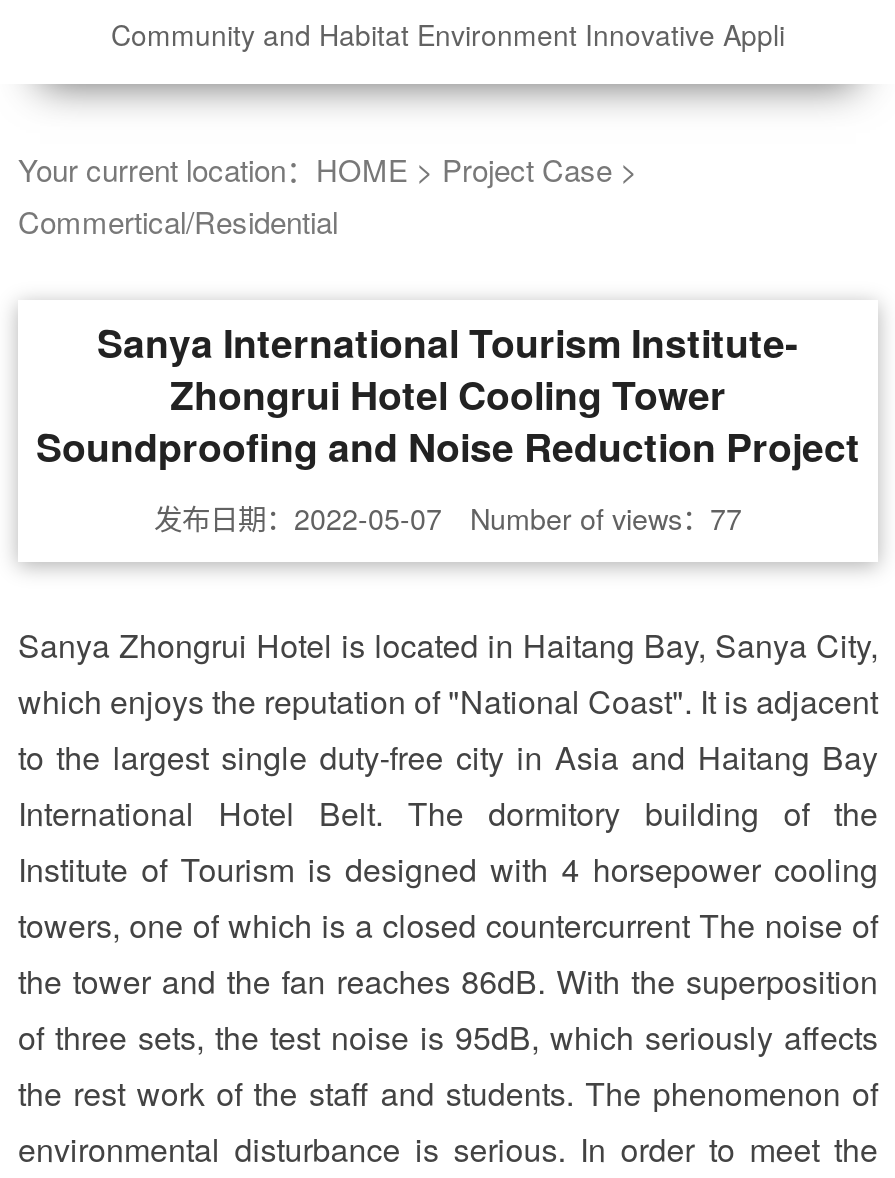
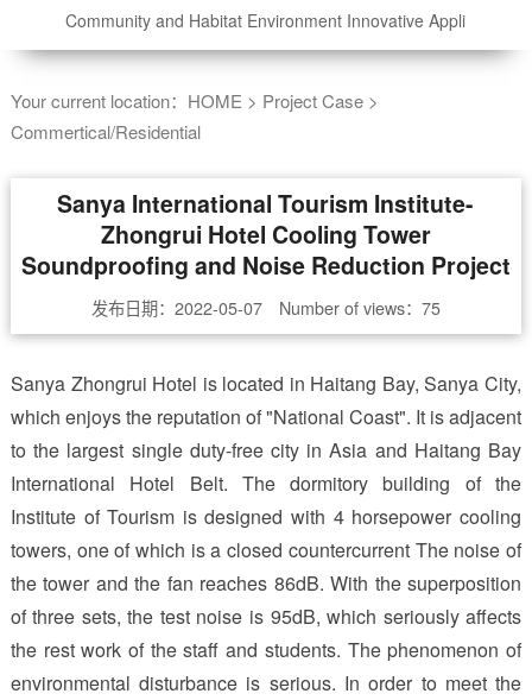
- 发布日期：2022-05-07 Number of views：77
+ 发布日期：2022-05-07 Number of views：75
